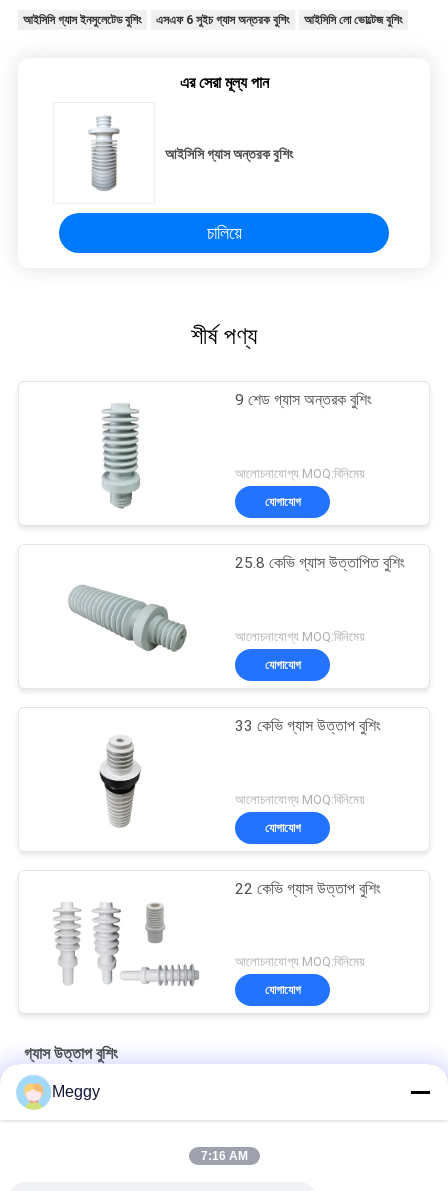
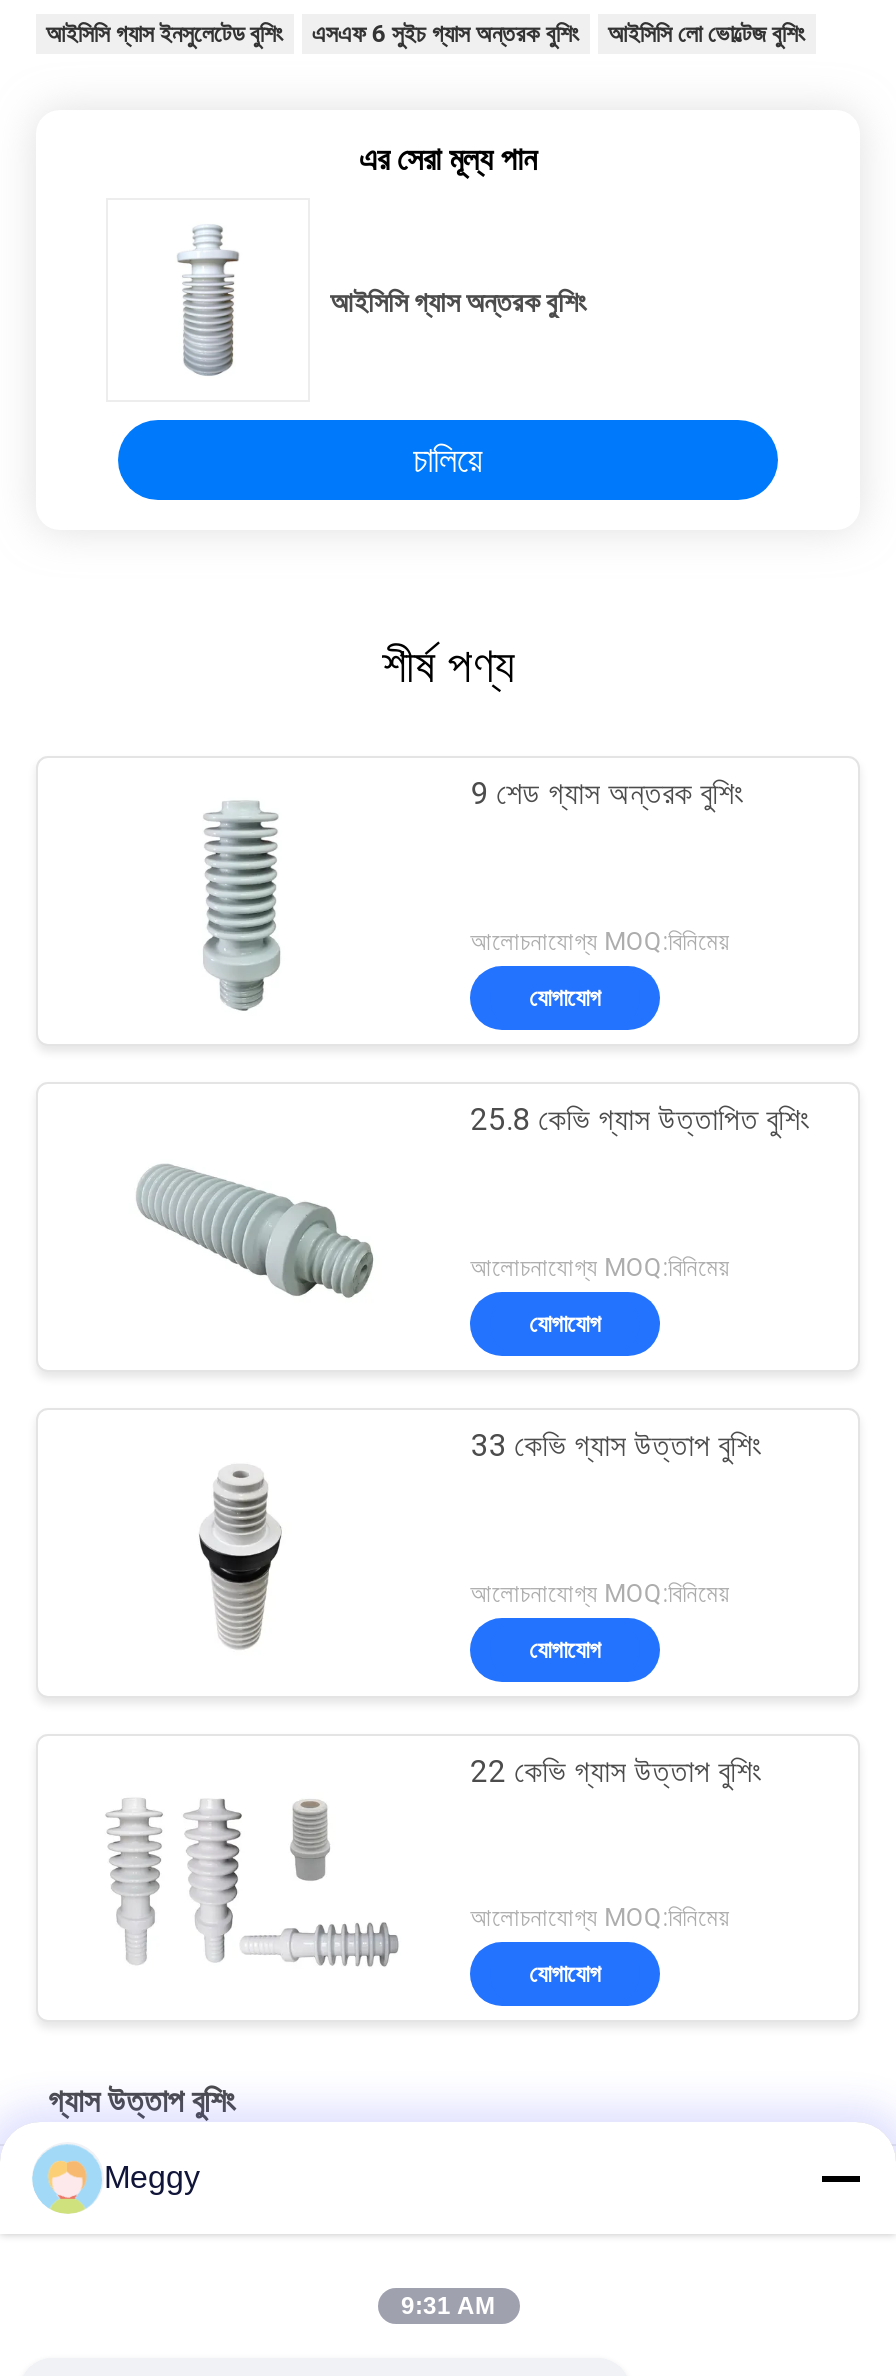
- 7:16 AM
+ 9:31 AM
